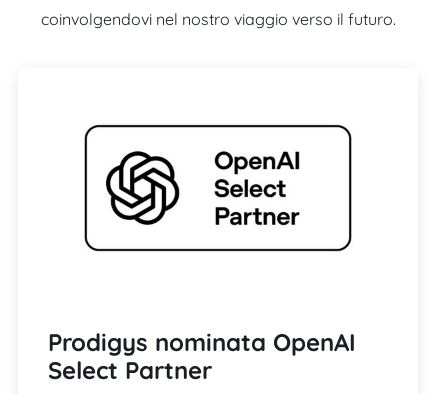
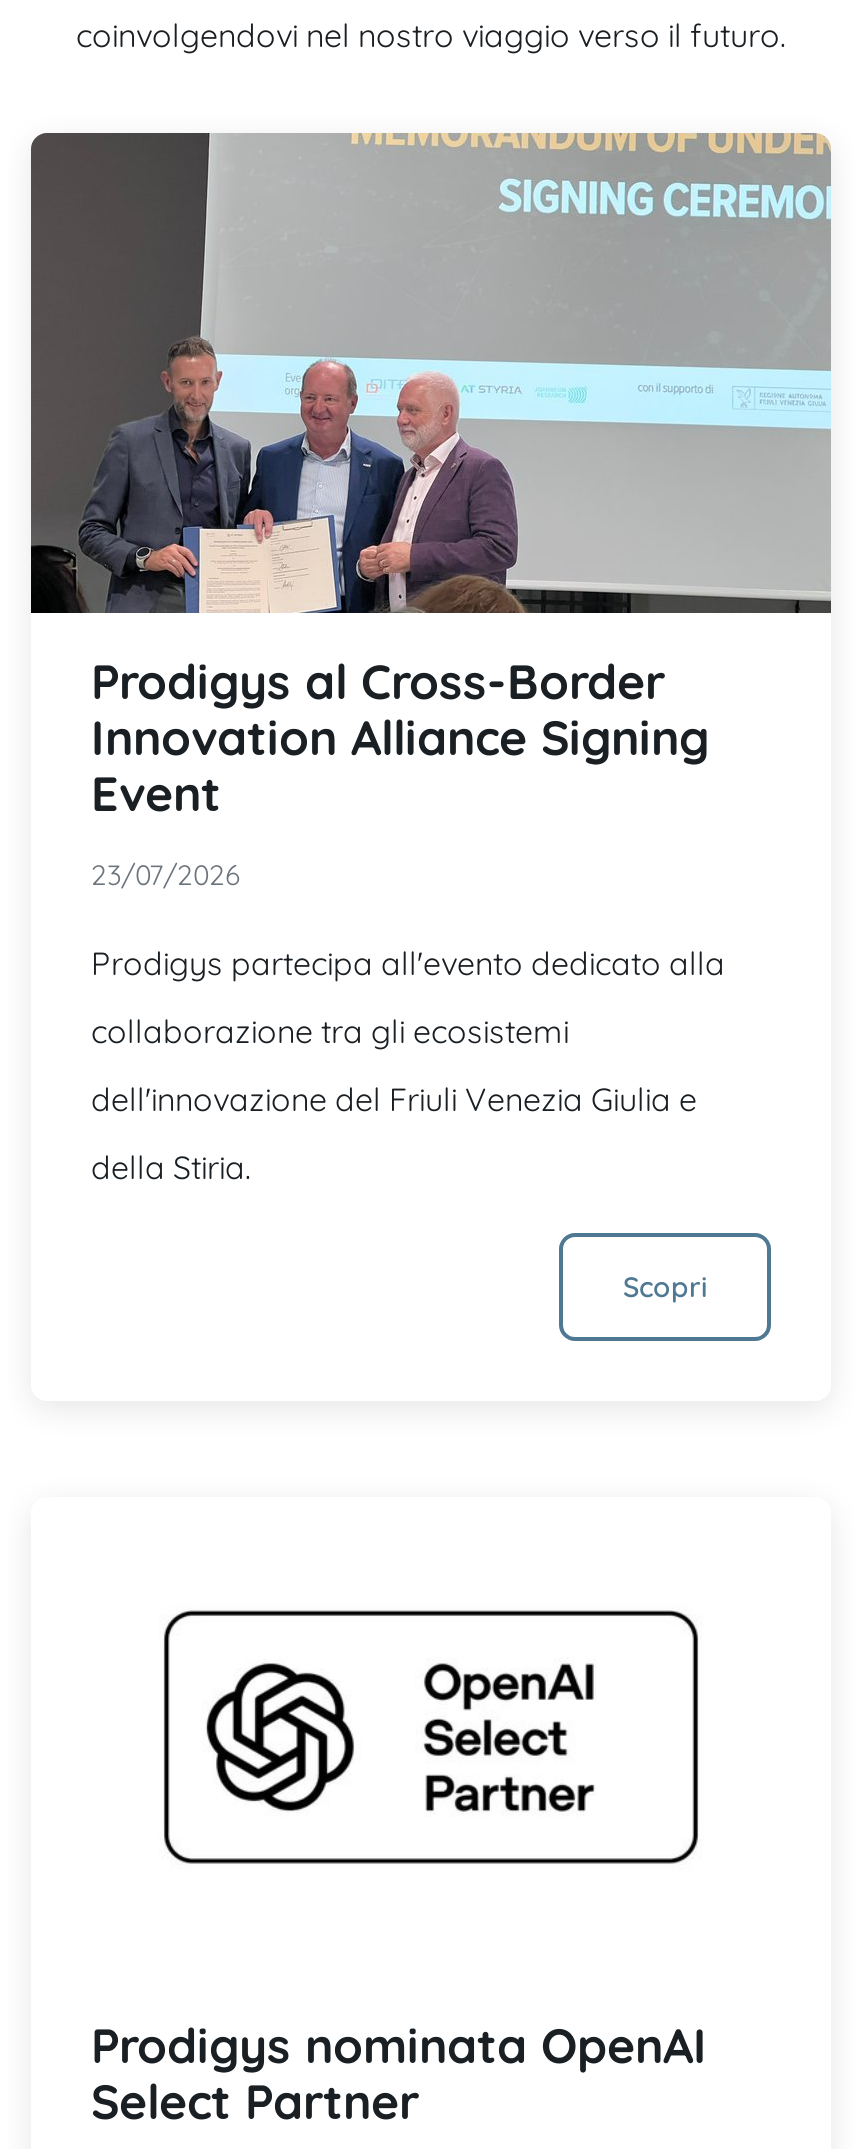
+ [image]
+ Prodigys al Cross-Border
+ Innovation Alliance Signing
+ Event
+ 23/07/2026
+ Prodigys partecipa all'evento dedicato alla
+ collaborazione tra gli ecosistemi
+ dell'innovazione del Friuli Venezia Giulia e
+ della Stiria.
+ Scopri
